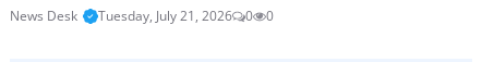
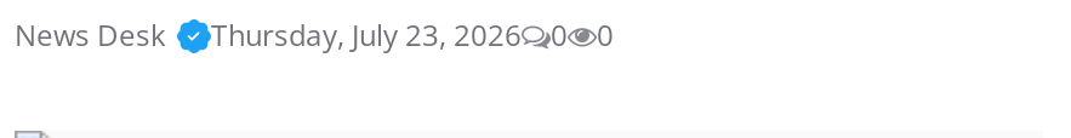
- Tuesday, July 21, 2026
+ Thursday, July 23, 2026
